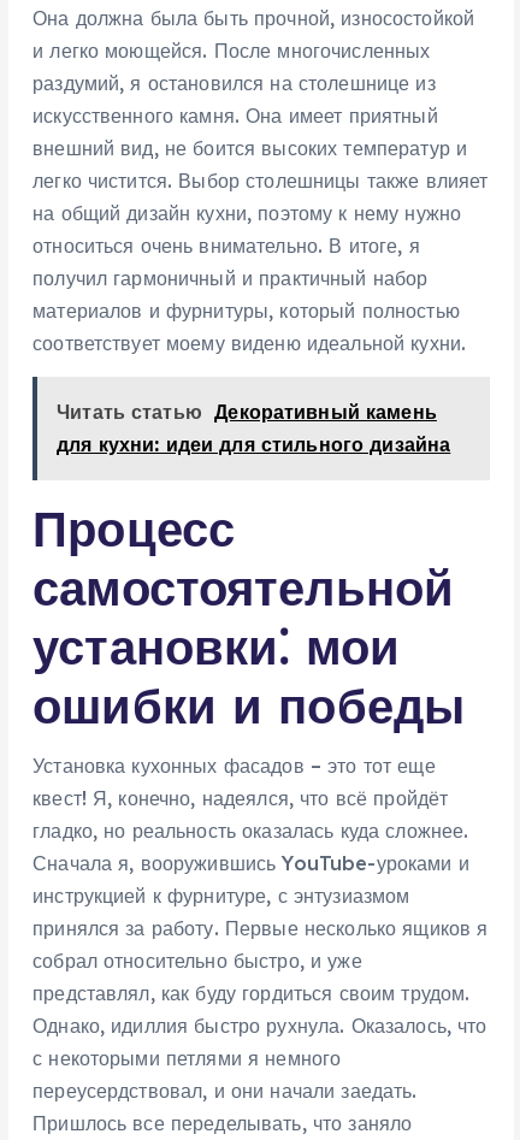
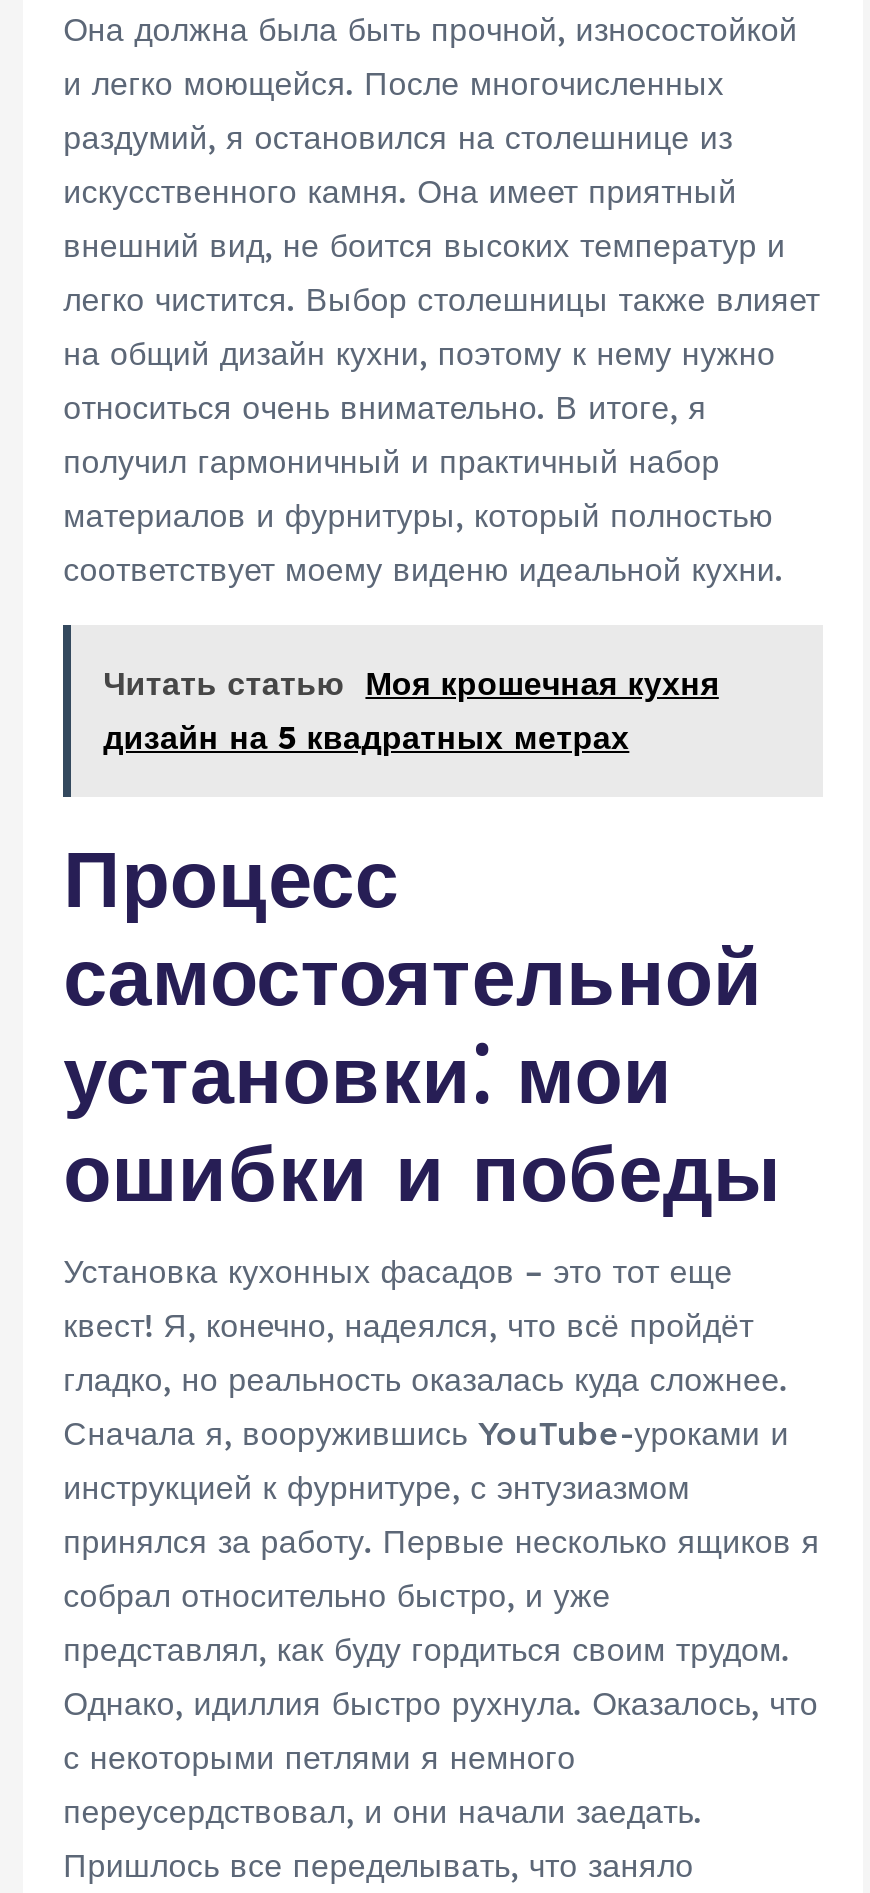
- Читать статью Декоративный камень
- для кухни: идеи для стильного дизайна
+ Читать статью Моя крошечная кухня
+ дизайн на 5 квадратных метрах
